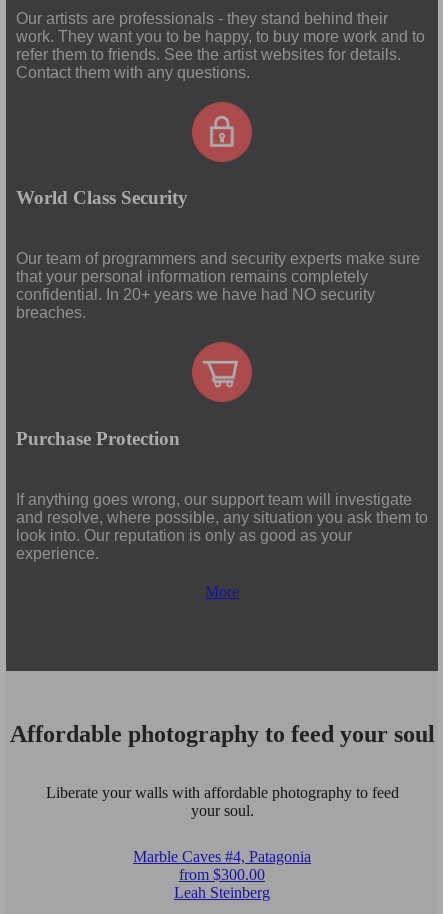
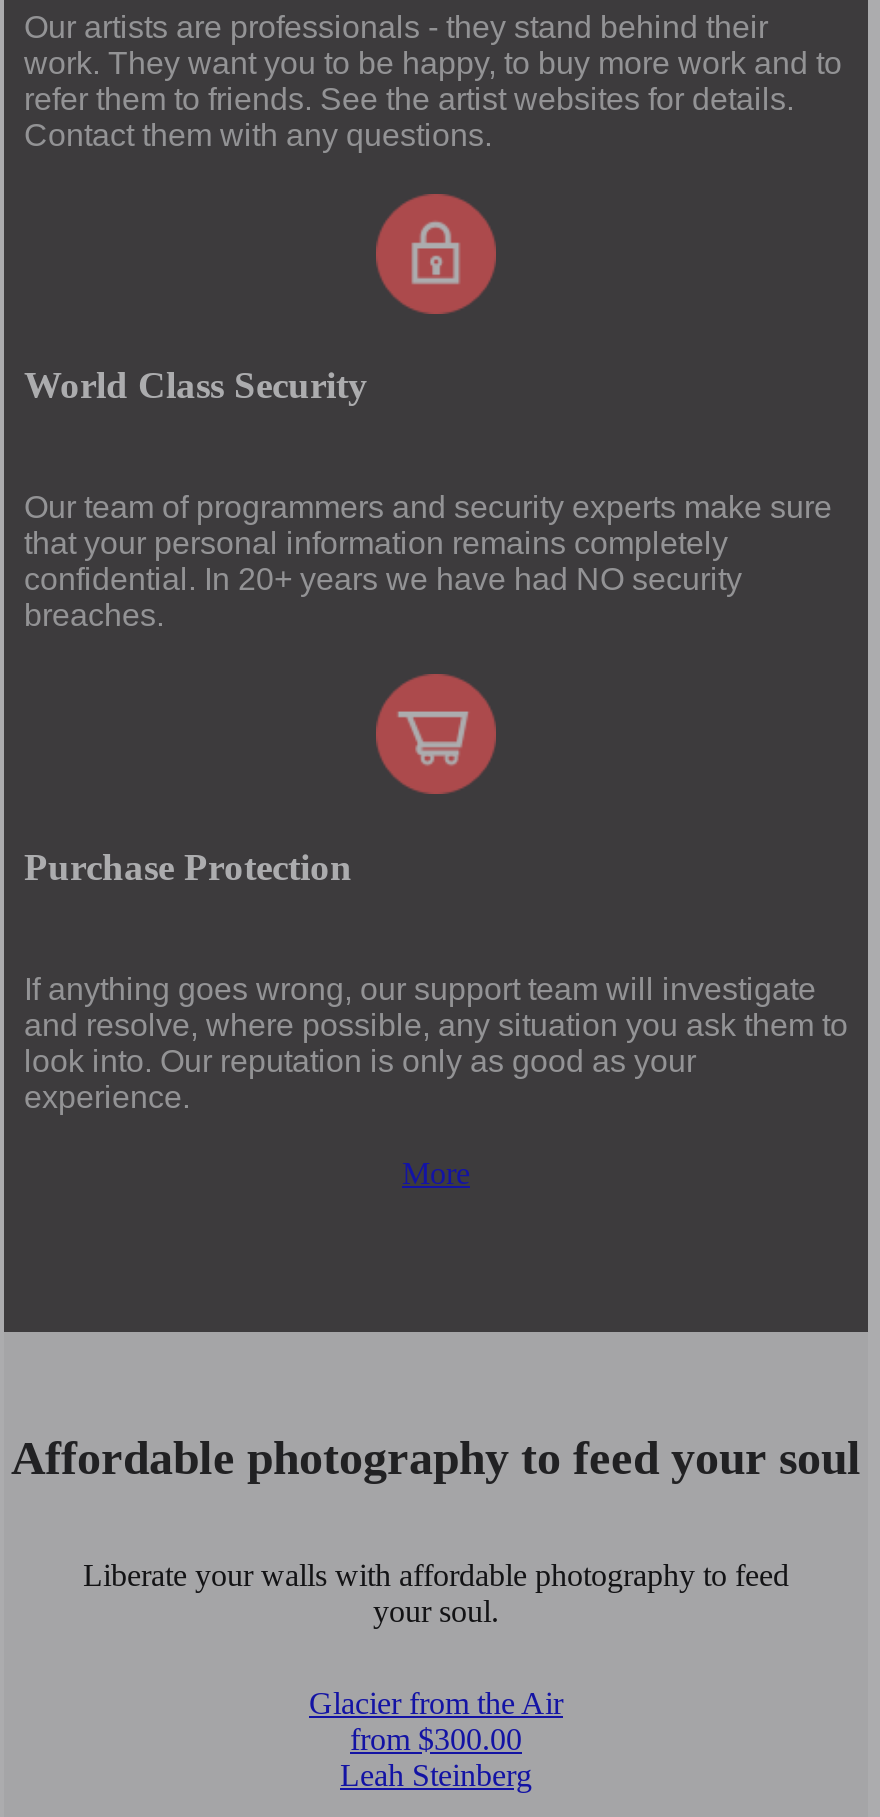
- Marble Caves #4, Patagonia
+ Glacier from the Air
